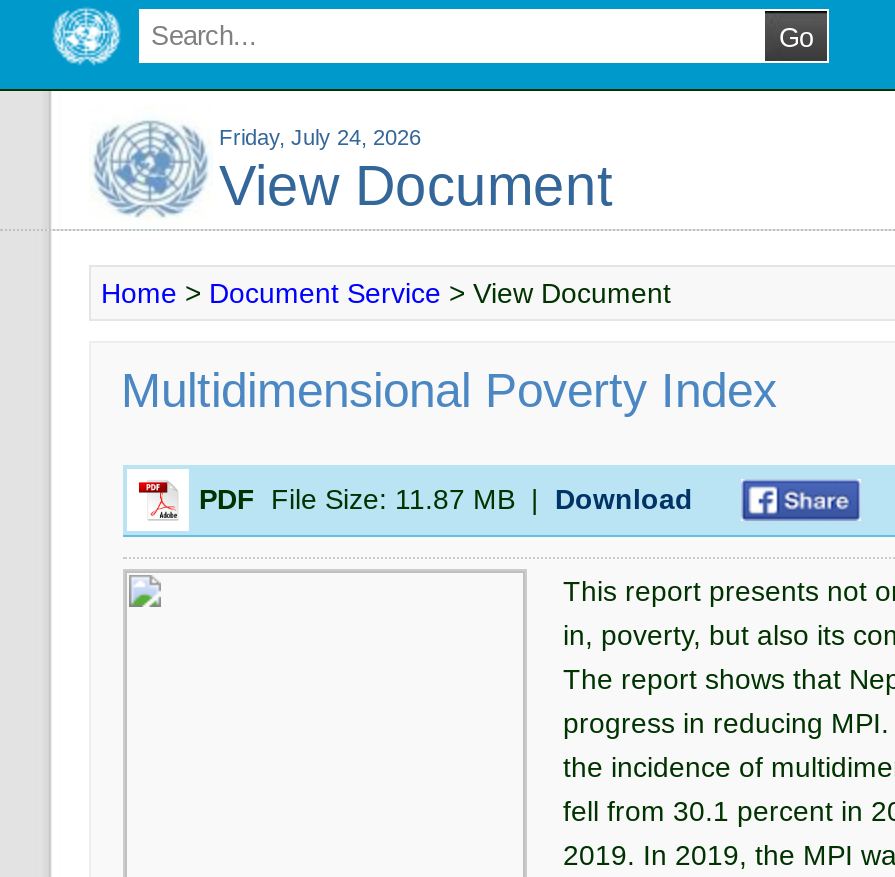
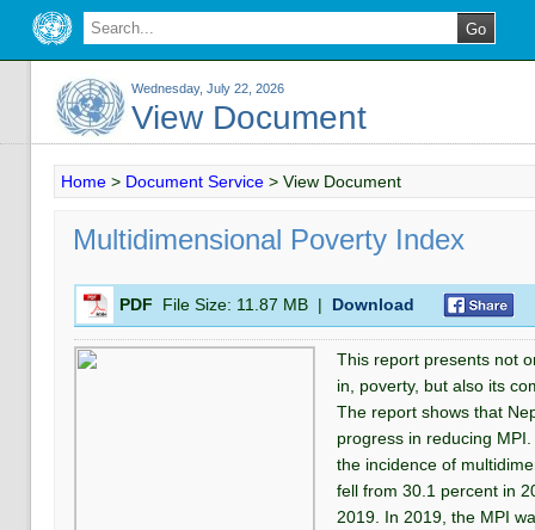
- Friday, July 24, 2026
+ Wednesday, July 22, 2026
